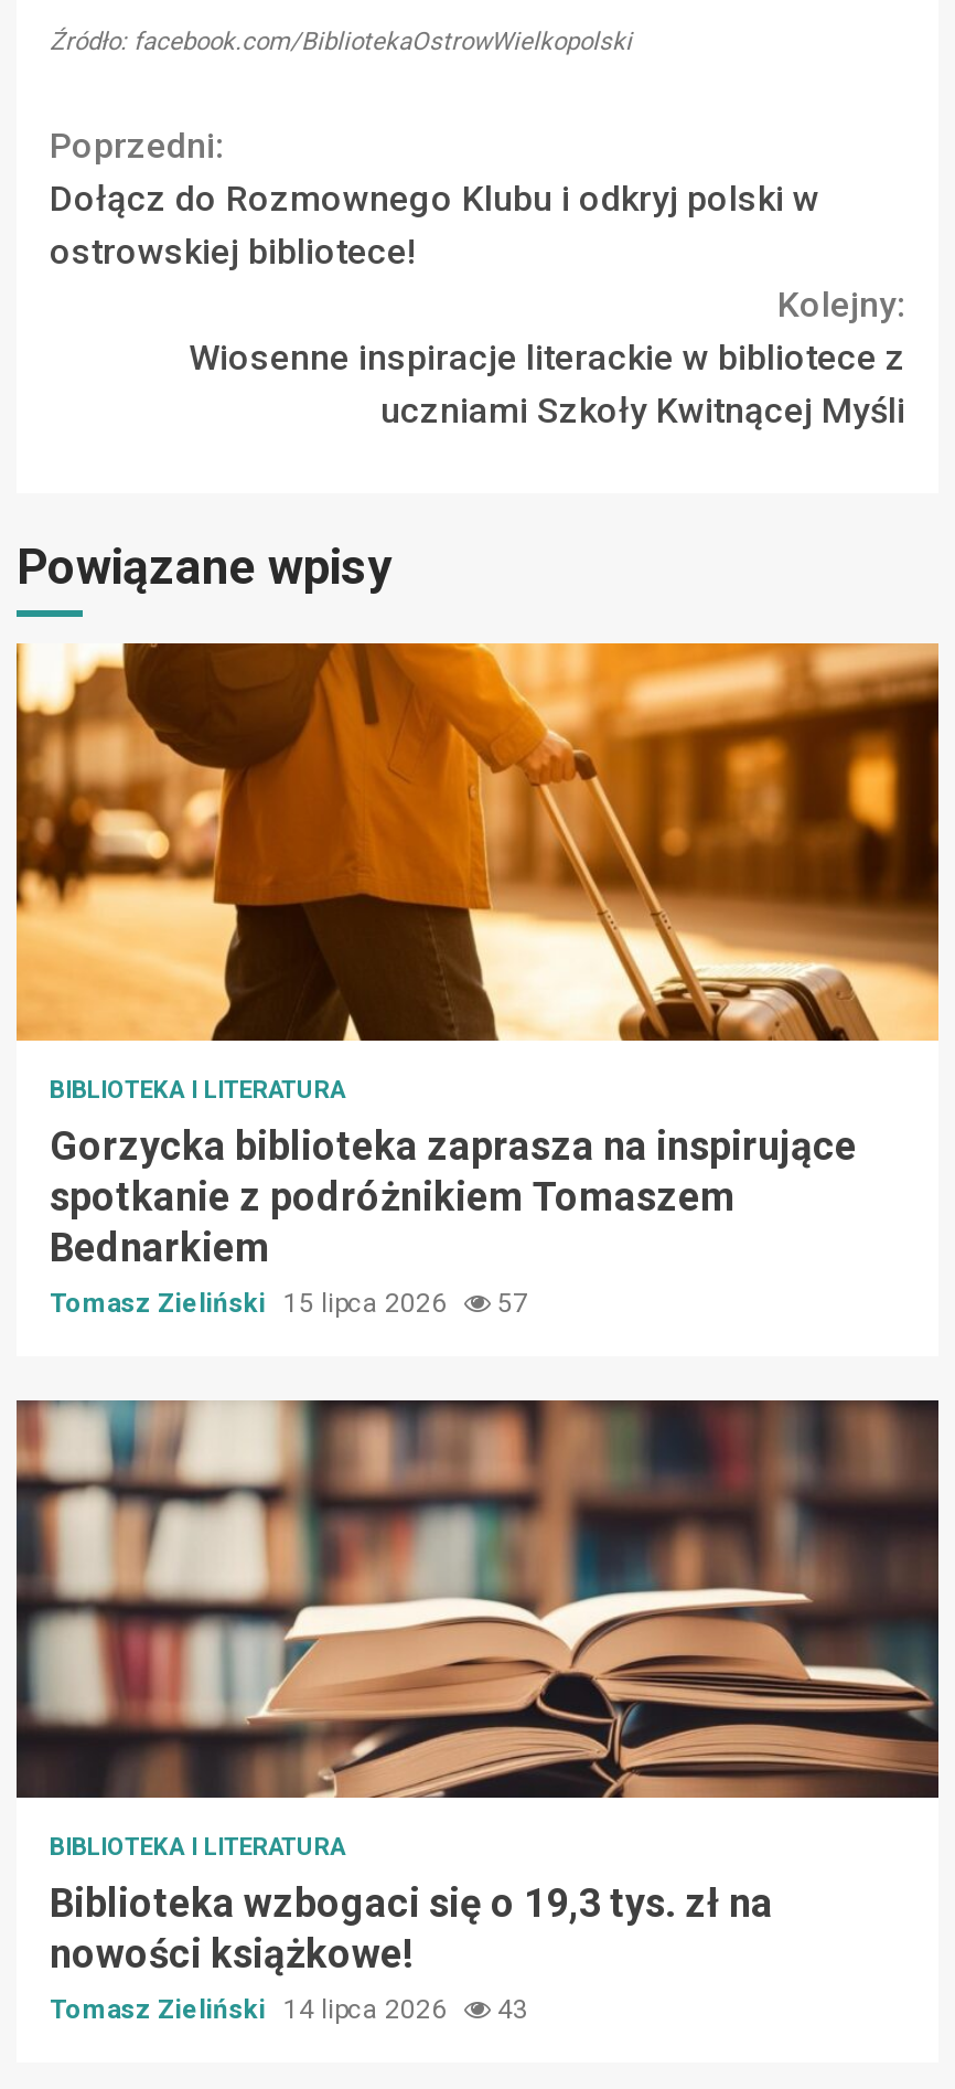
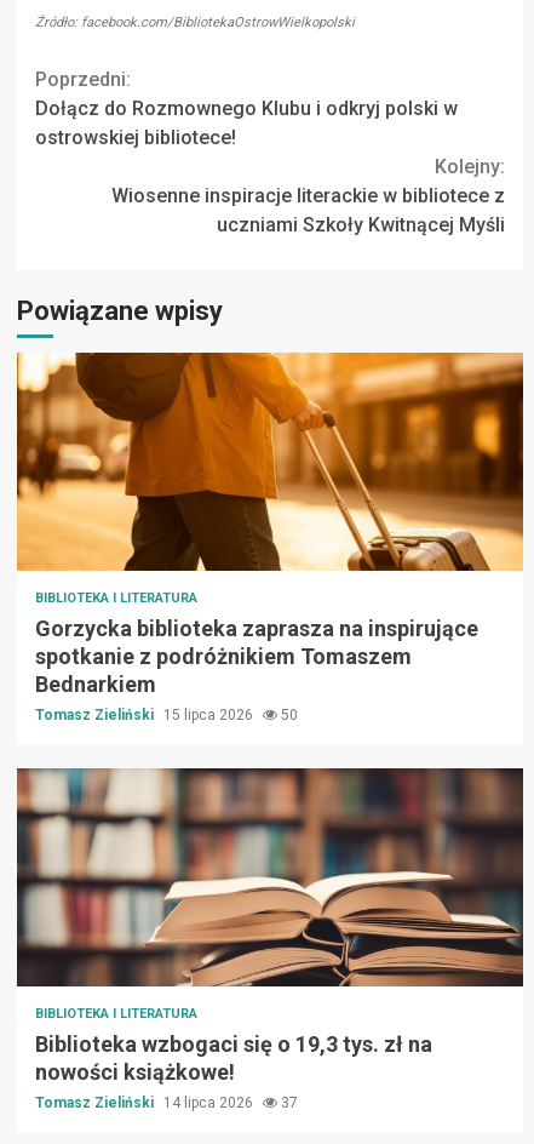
- Tomasz Zieliński 15 lipca 2026 57
+ Tomasz Zieliński 15 lipca 2026 50

- Tomasz Zieliński 14 lipca 2026 43
+ Tomasz Zieliński 14 lipca 2026 37
